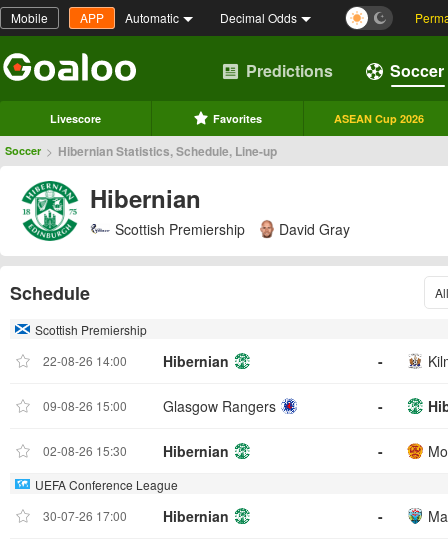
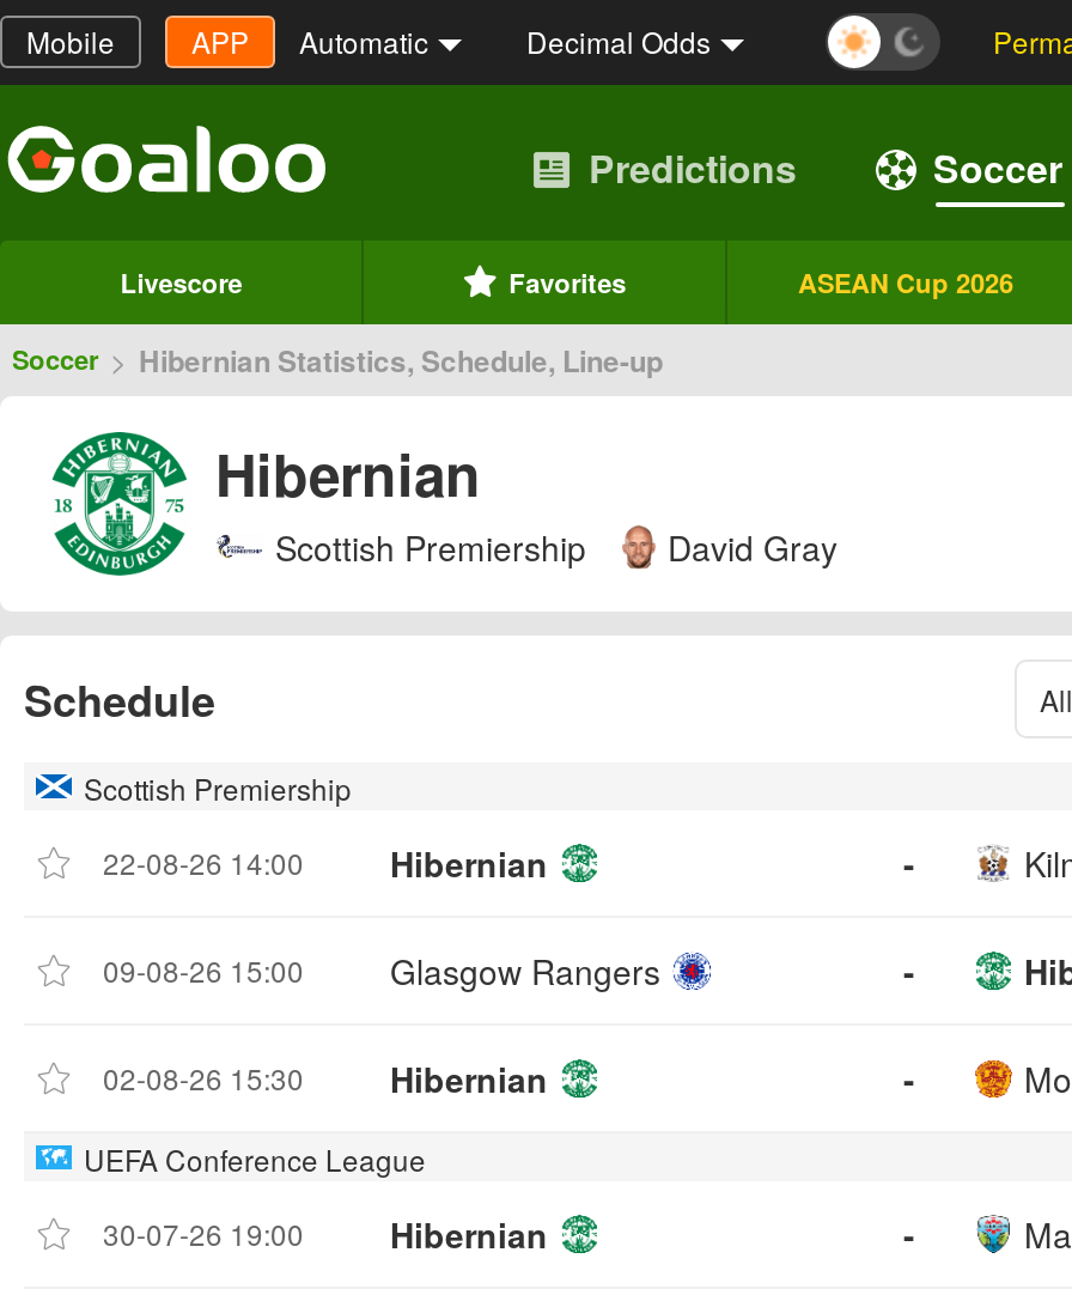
- 30-07-26 17:00
+ 30-07-26 19:00
